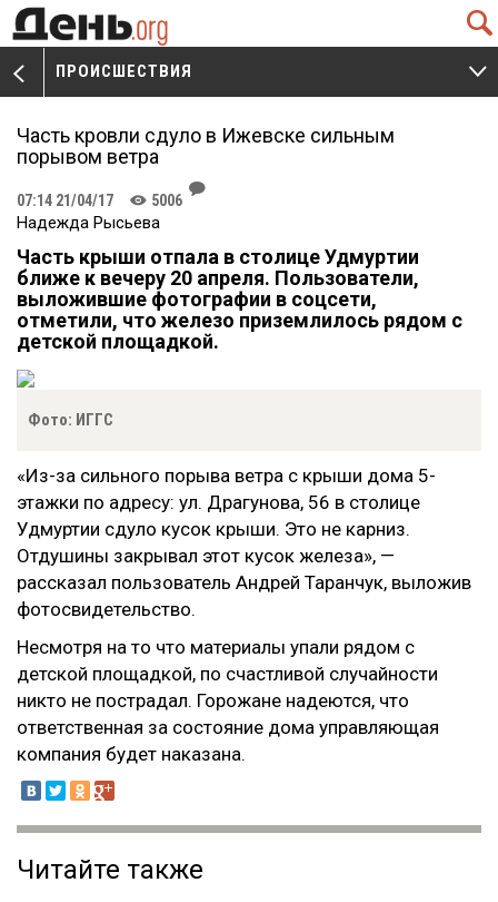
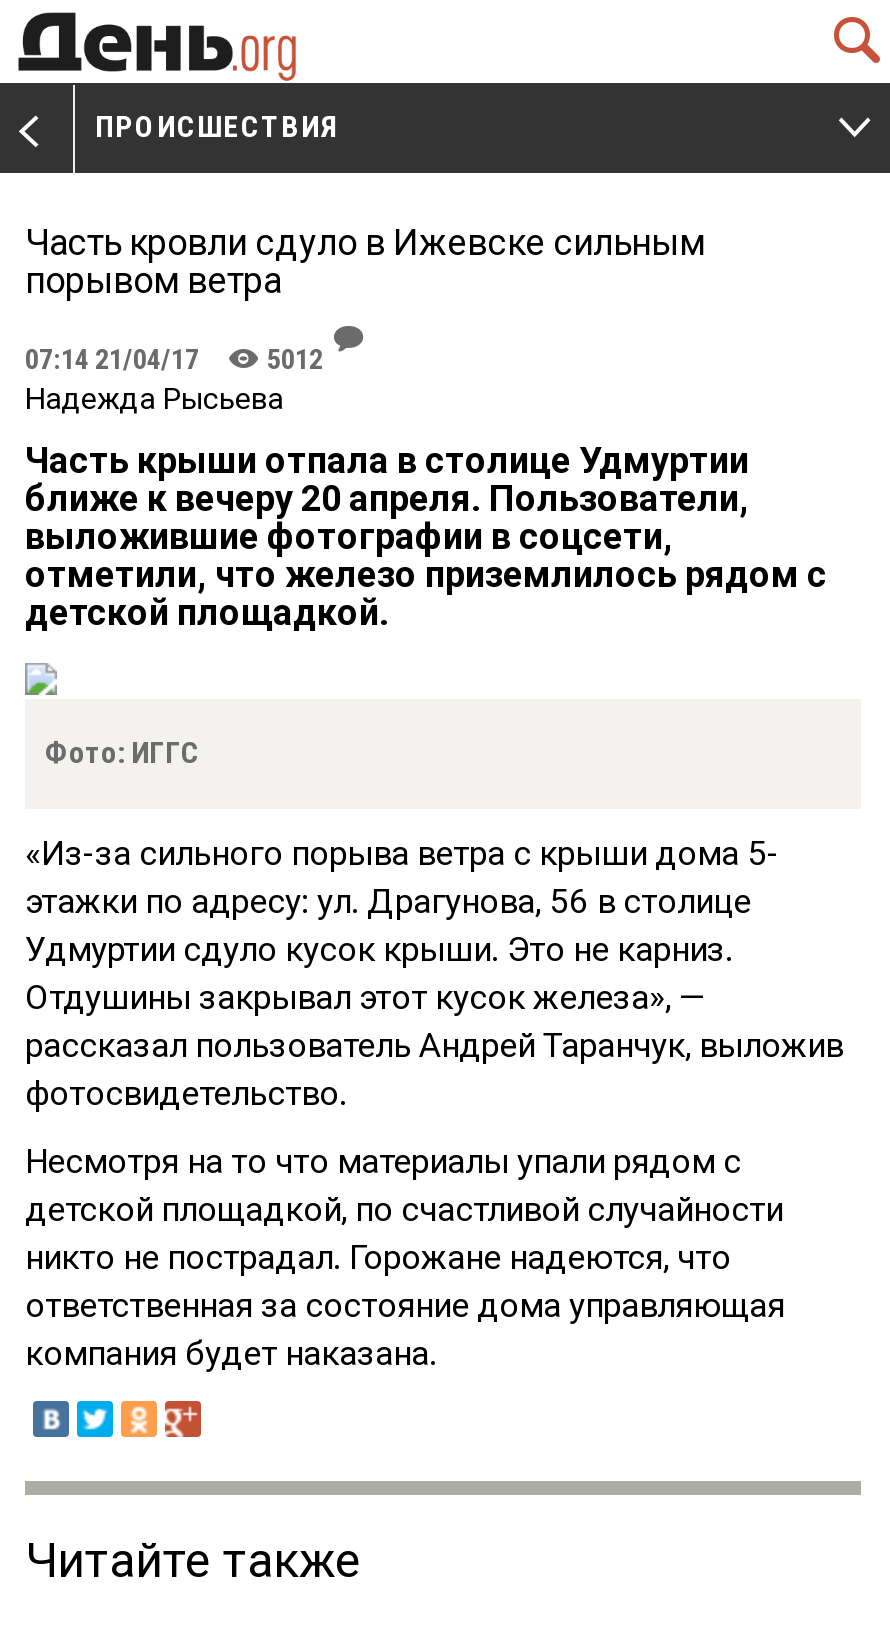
- 07:14 21/04/17 K 5006
+ 07:14 21/04/17 K 5012
